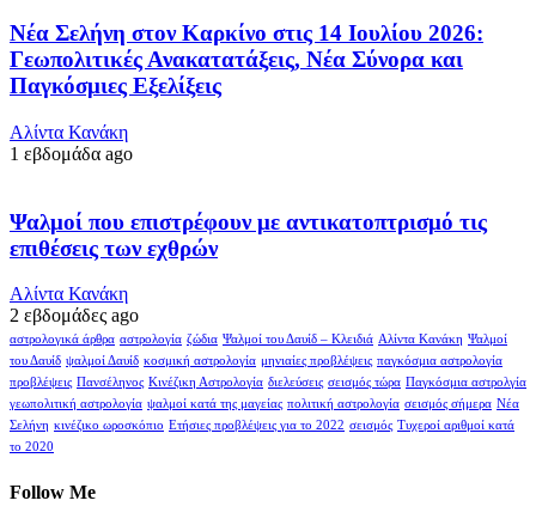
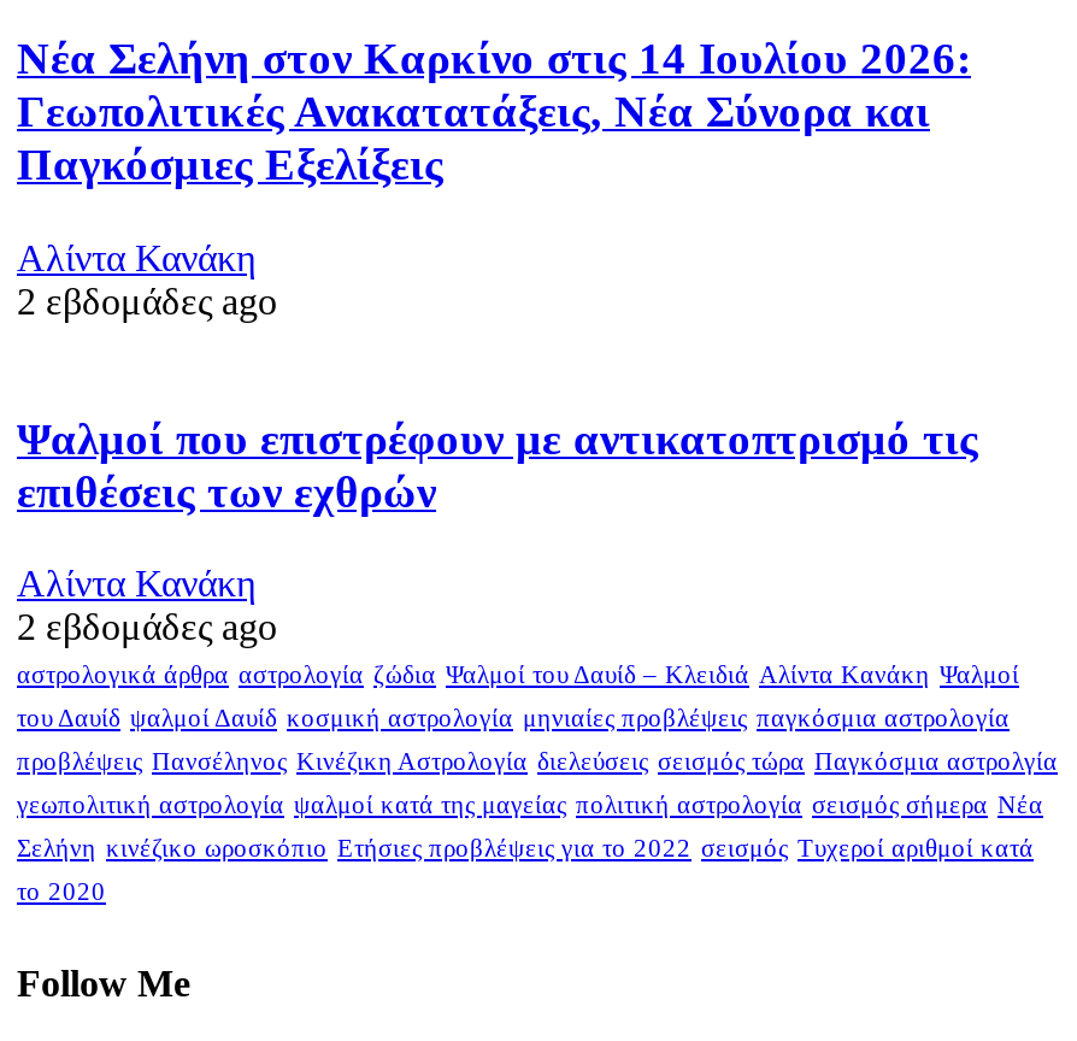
- 1 εβδομάδα ago
+ 2 εβδομάδες ago
